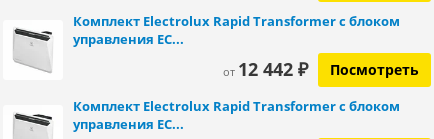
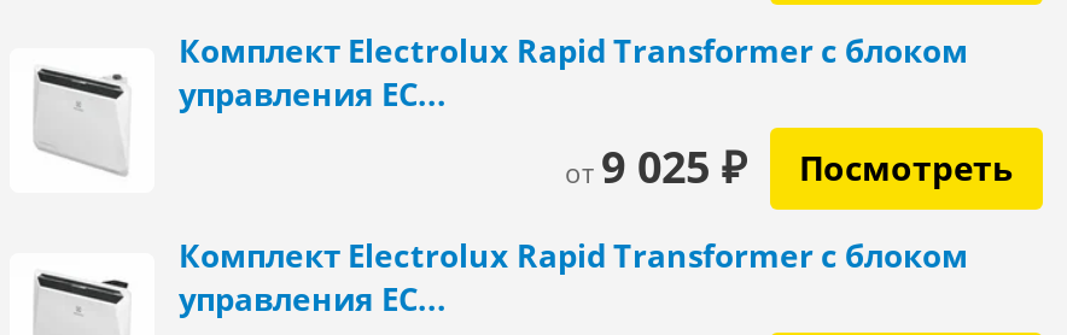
- от12 442 ₽ Посмотреть
+ от9 025 ₽ Посмотреть
